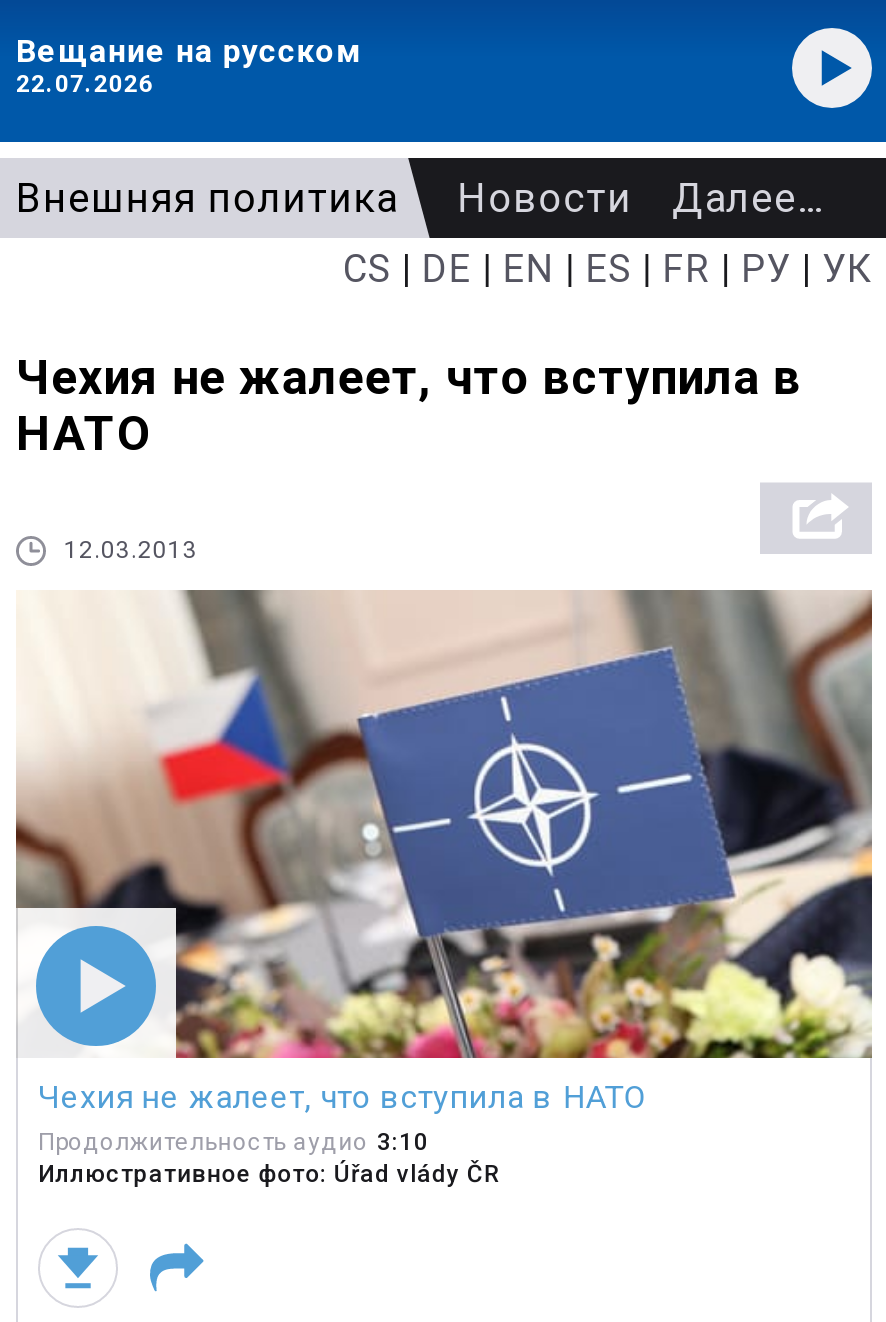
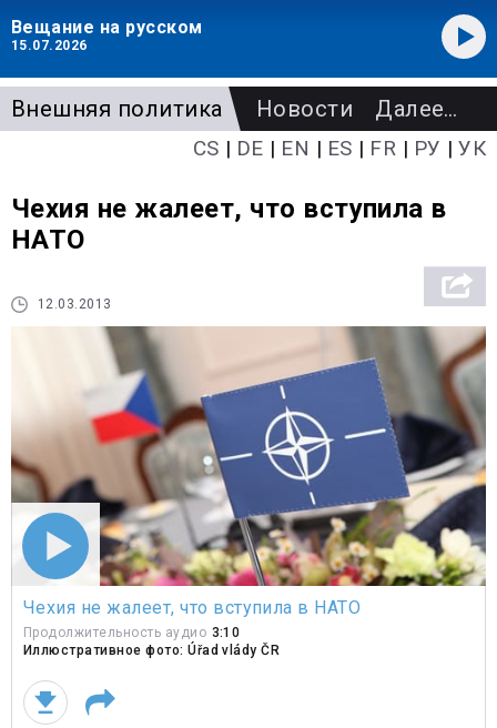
- 22.07.2026
+ 15.07.2026
